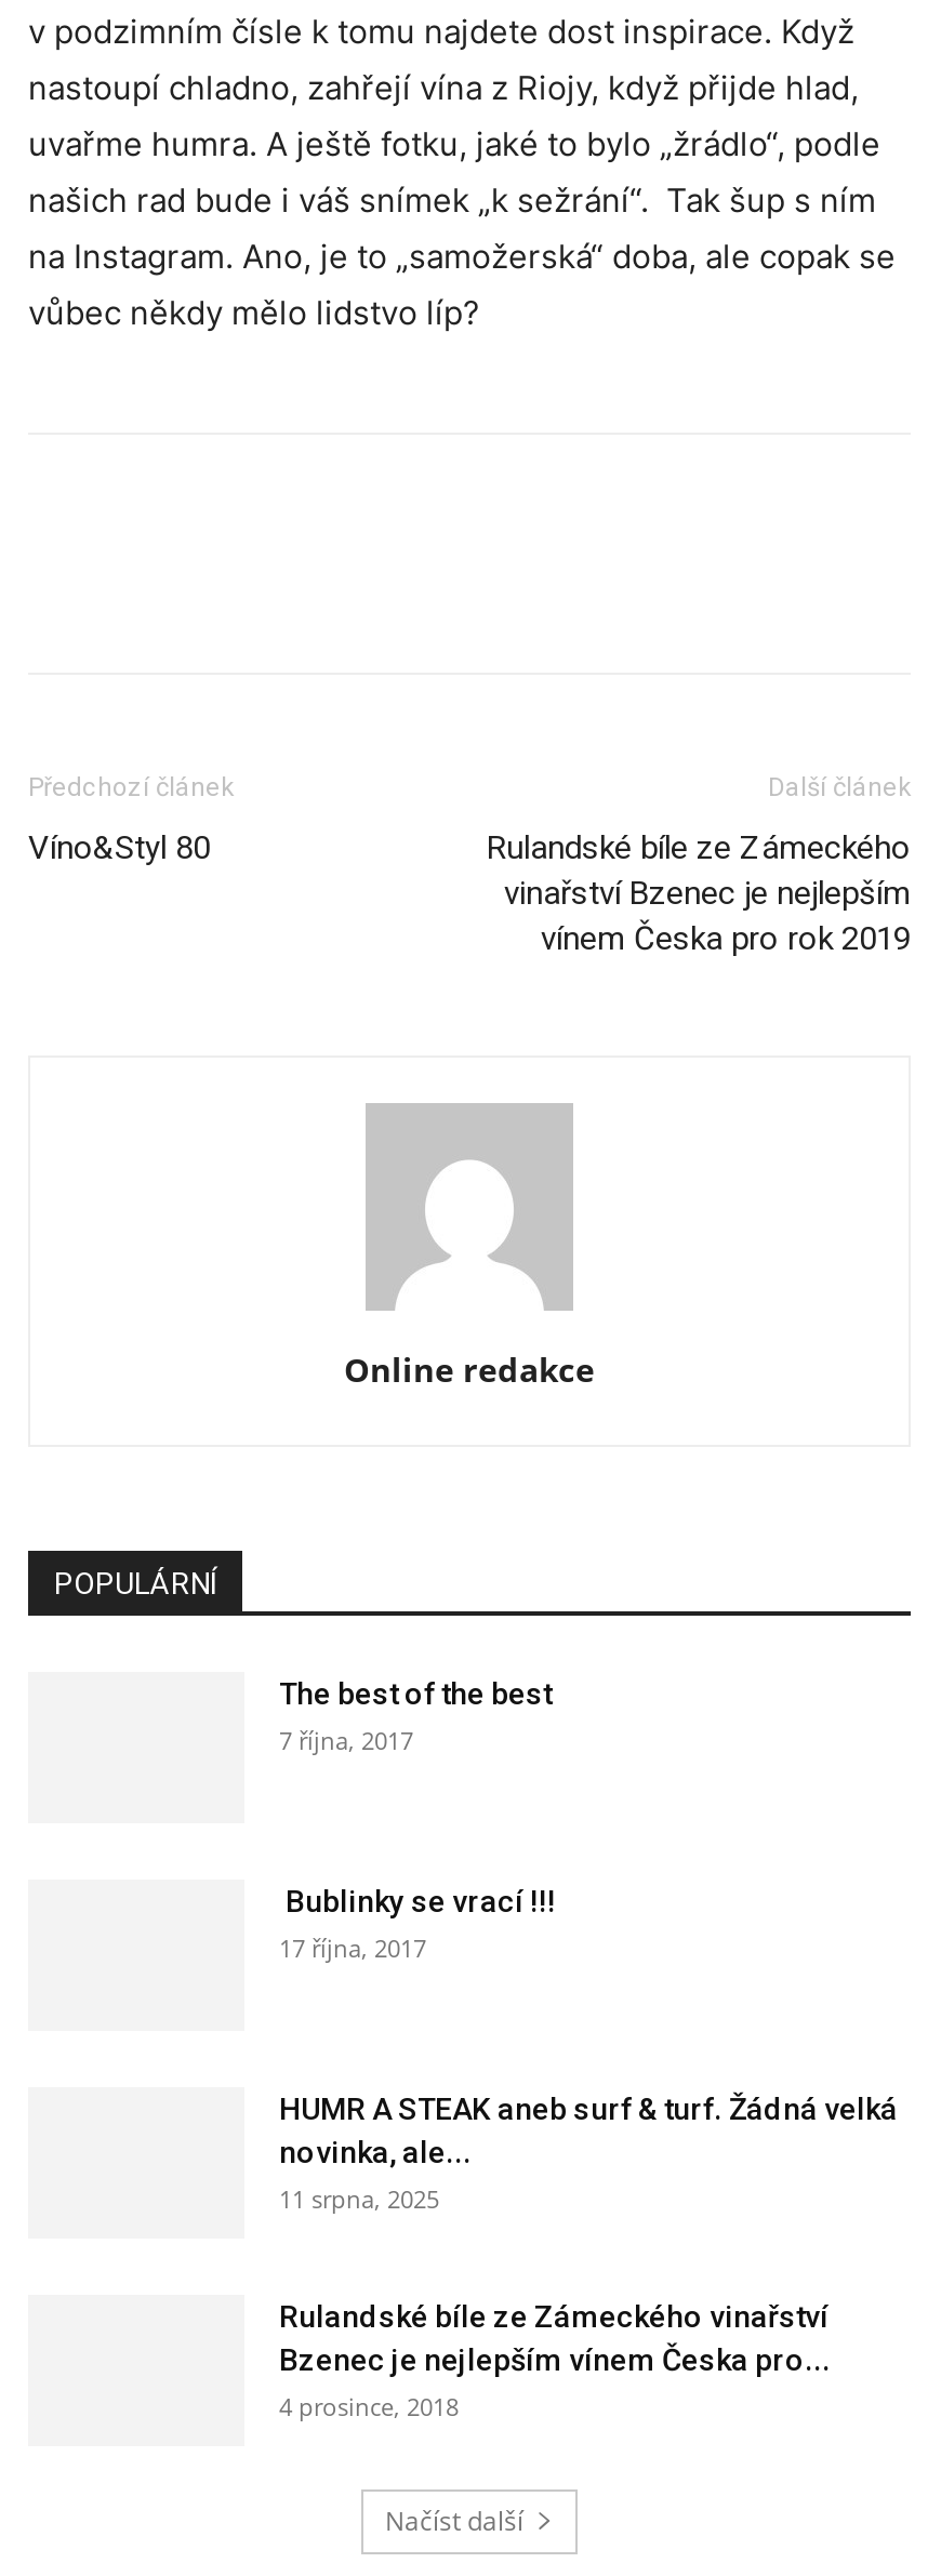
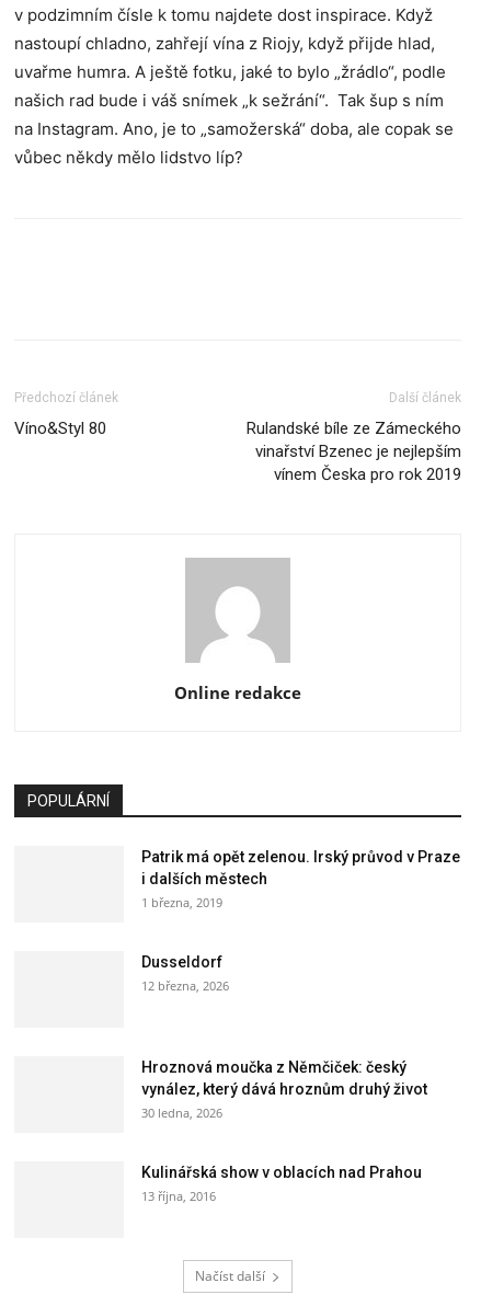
- The best of the best
- 7 října, 2017
+ Patrik má opět zelenou. Irský průvod v Praze
+ i dalších městech
+ 1 března, 2019

- Bublinky se vrací !!!
- 17 října, 2017
+ Dusseldorf
+ 12 března, 2026

- HUMR A STEAK aneb surf & turf. Žádná velká
- novinka, ale...
- 11 srpna, 2025
+ Hroznová moučka z Němčiček: český
+ vynález, který dává hroznům druhý život
+ 30 ledna, 2026

- Rulandské bíle ze Zámeckého vinařství
- Bzenec je nejlepším vínem Česka pro...
- 4 prosince, 2018
+ Kulinářská show v oblacích nad Prahou
+ 13 října, 2016
